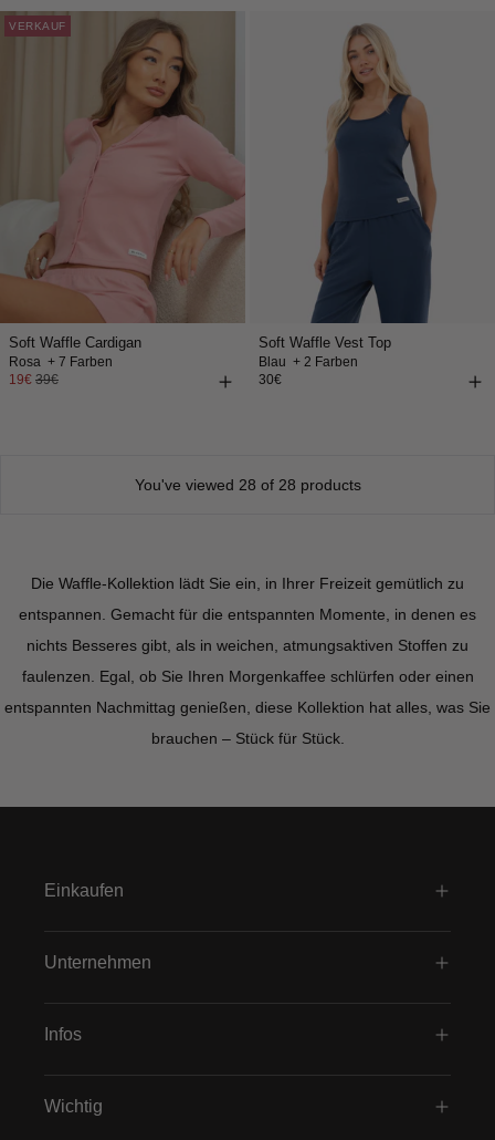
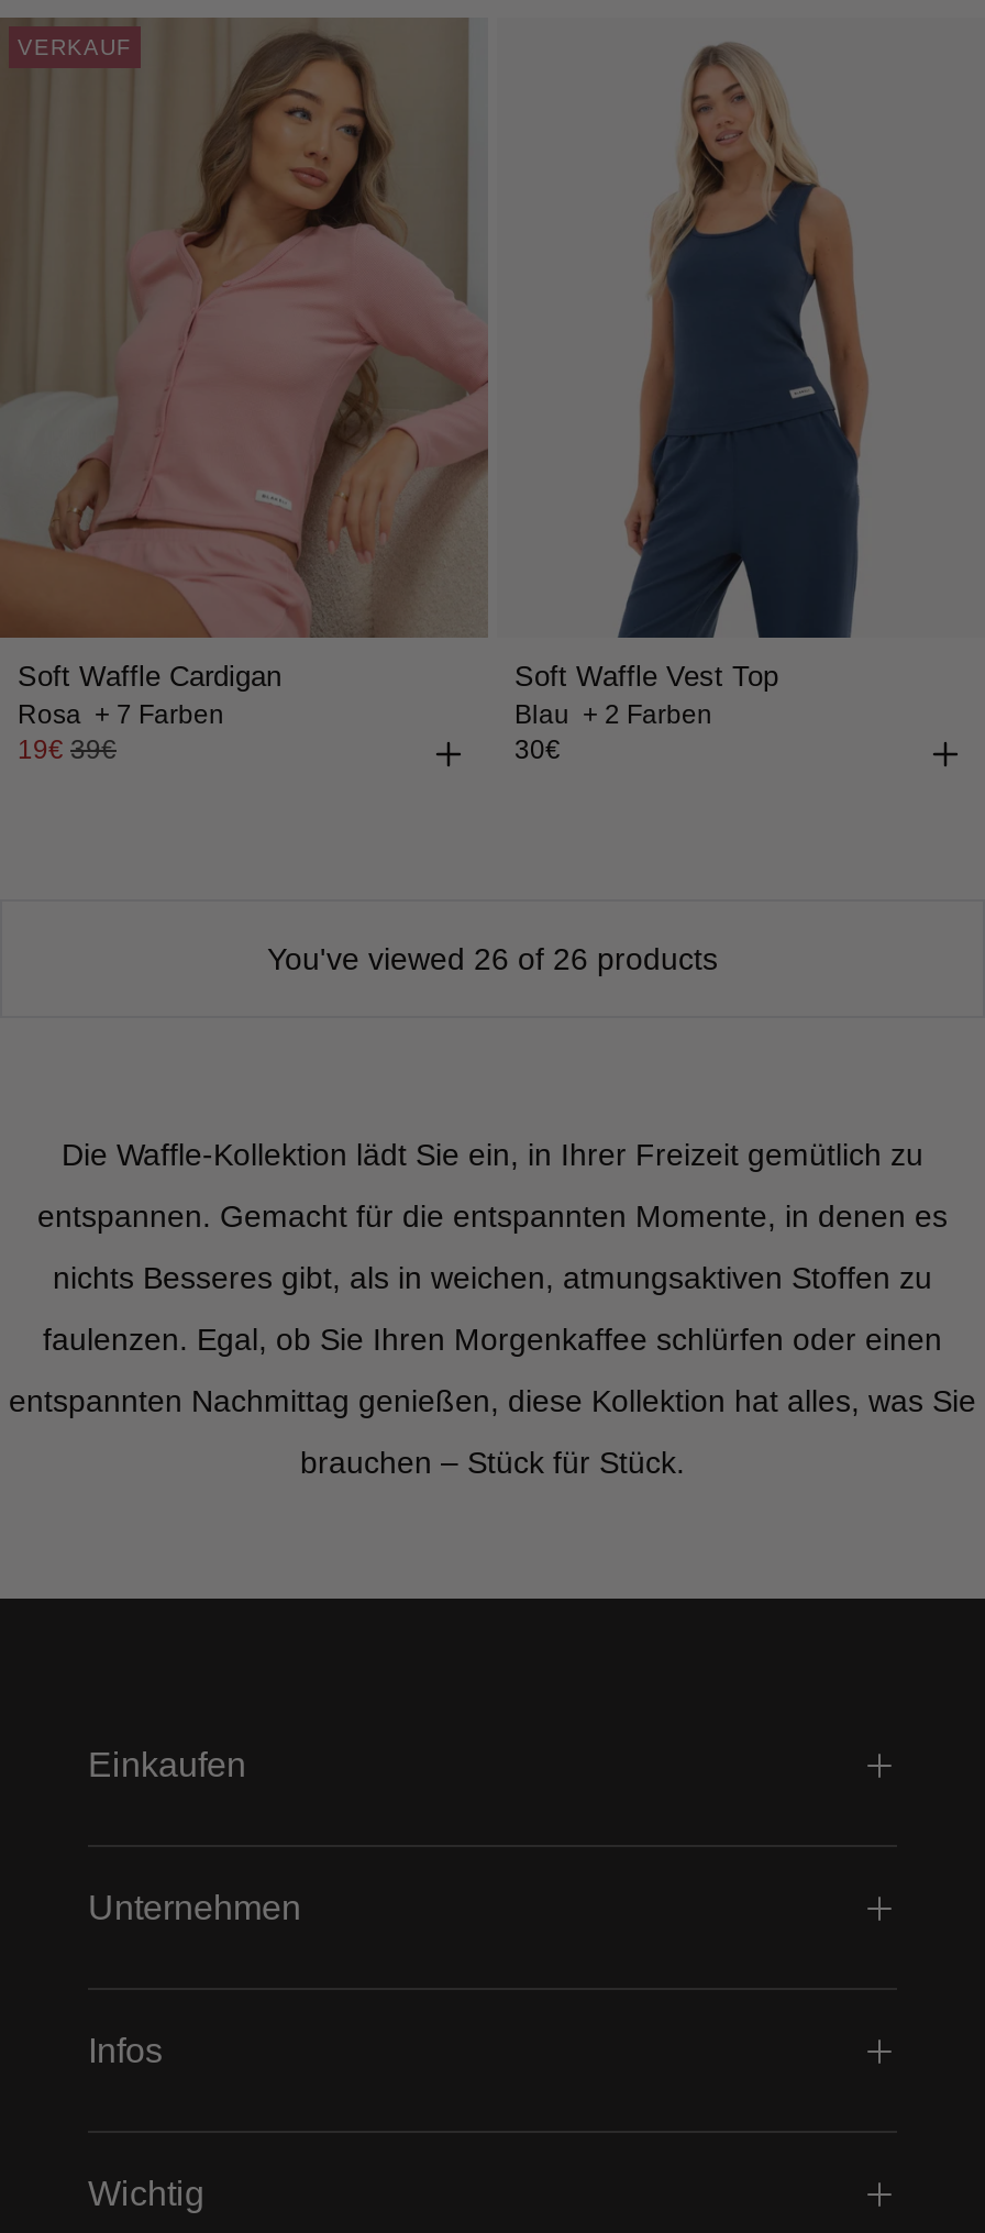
- You've viewed 28 of 28 products
+ You've viewed 26 of 26 products
